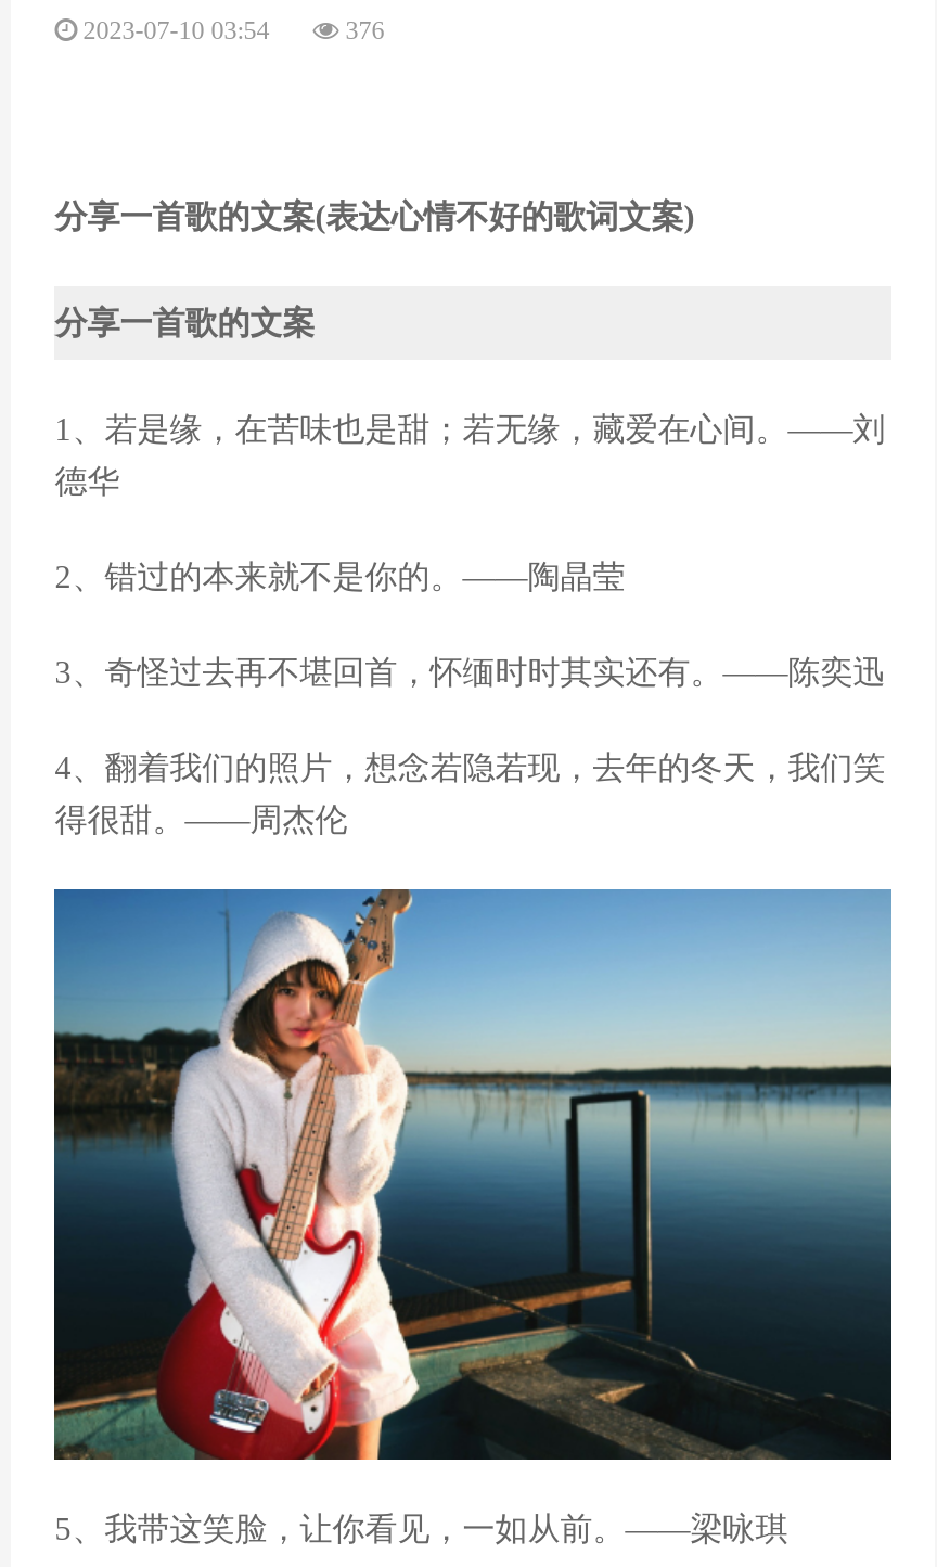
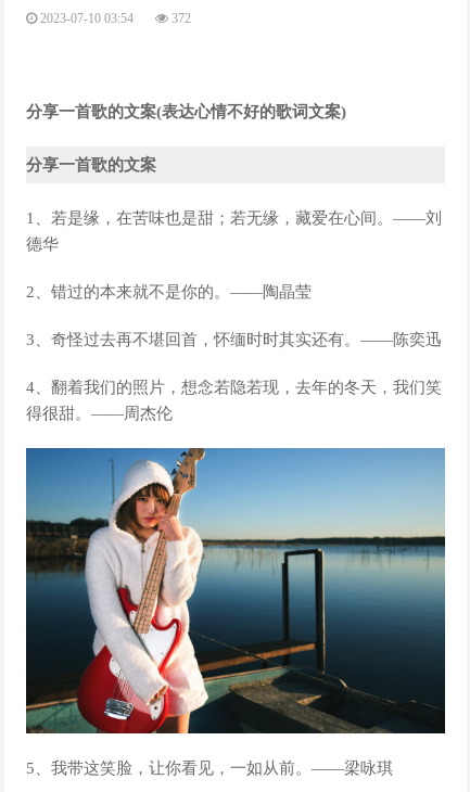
- 376
+ 372
